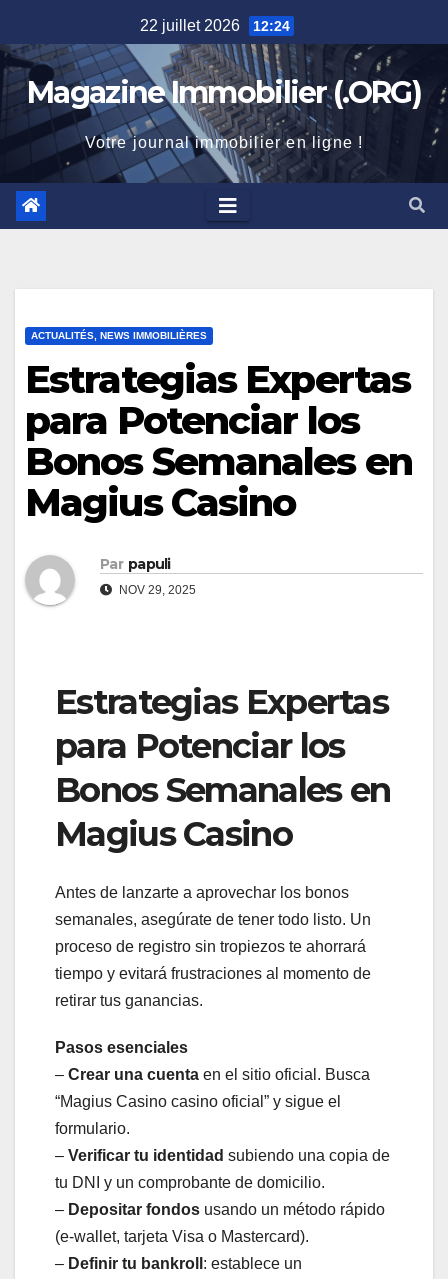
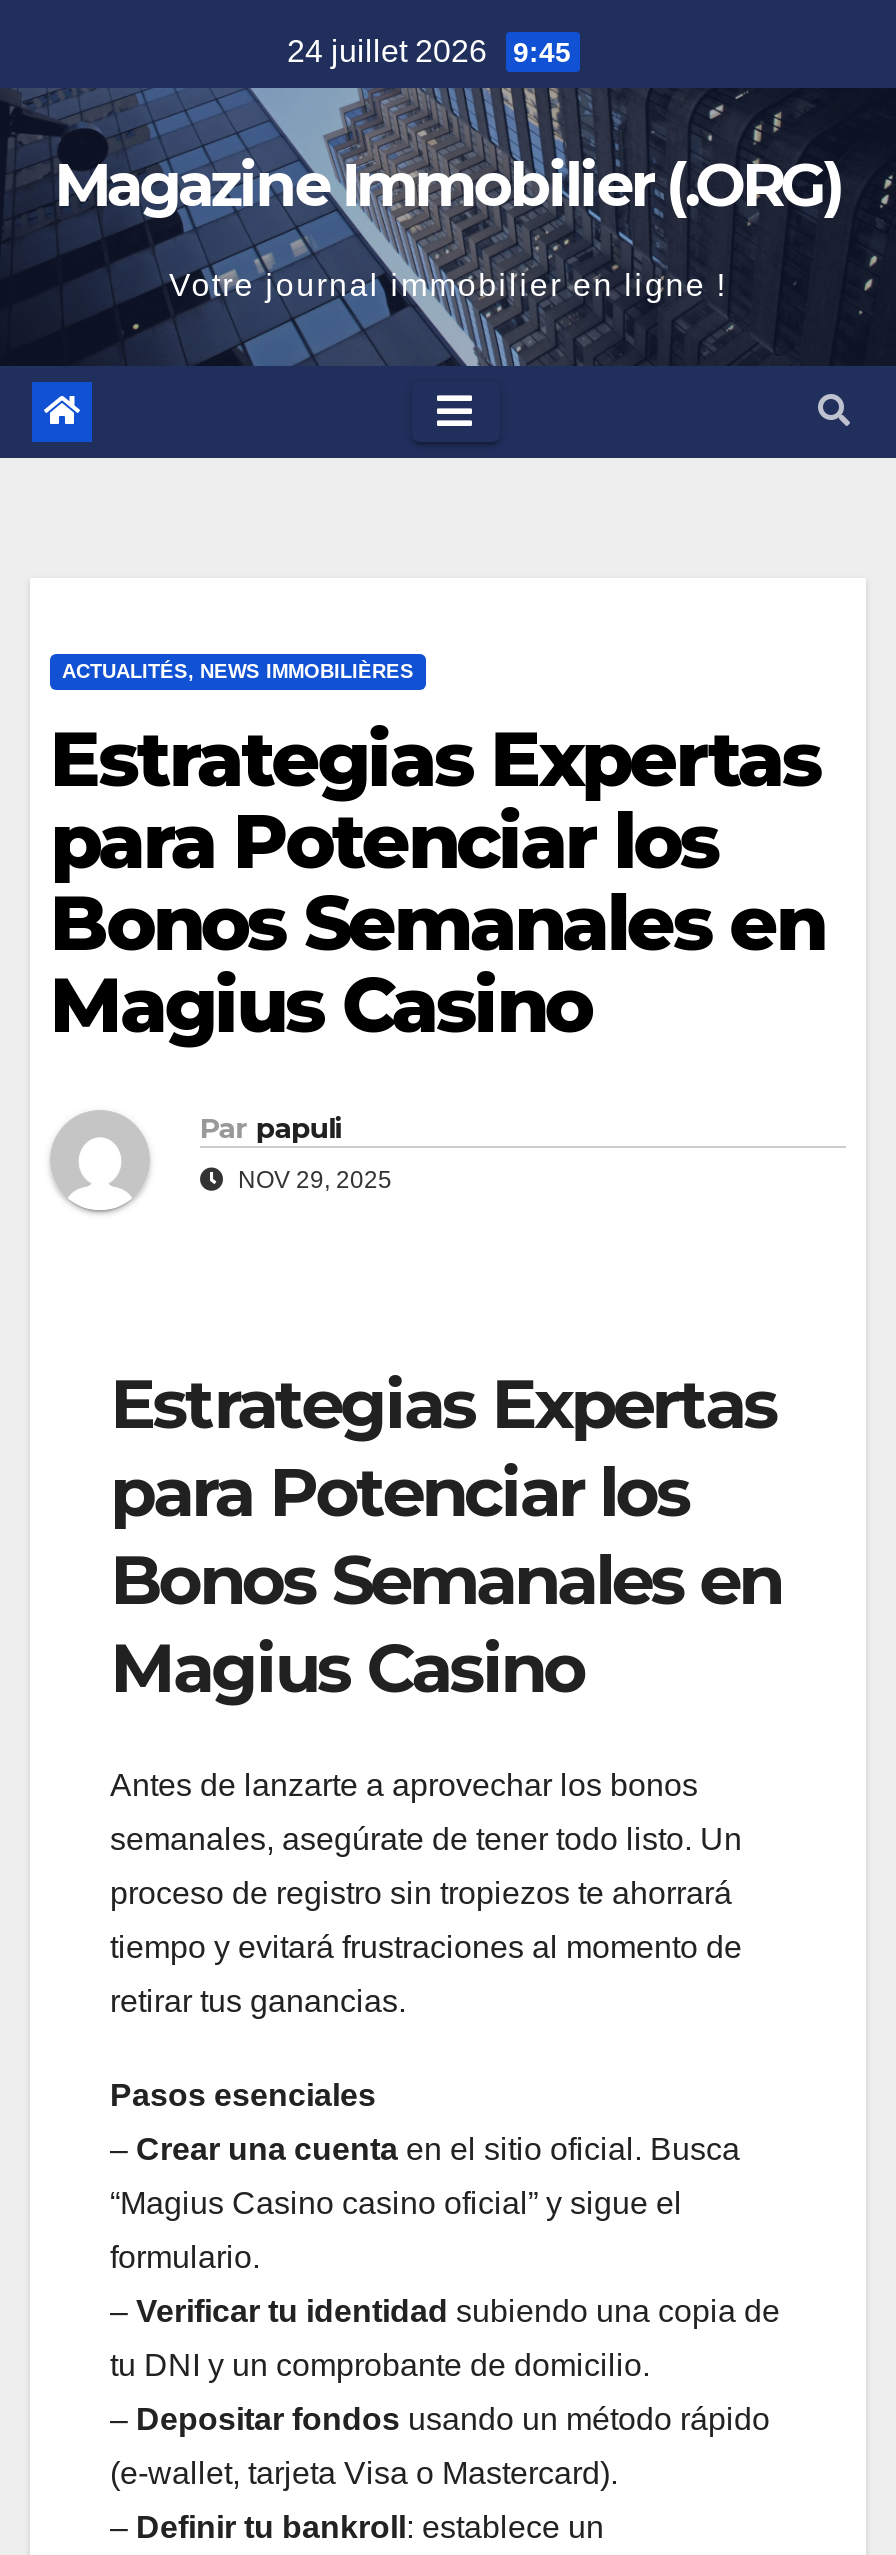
- 22 juillet 2026 12:24
+ 24 juillet 2026 9:45
